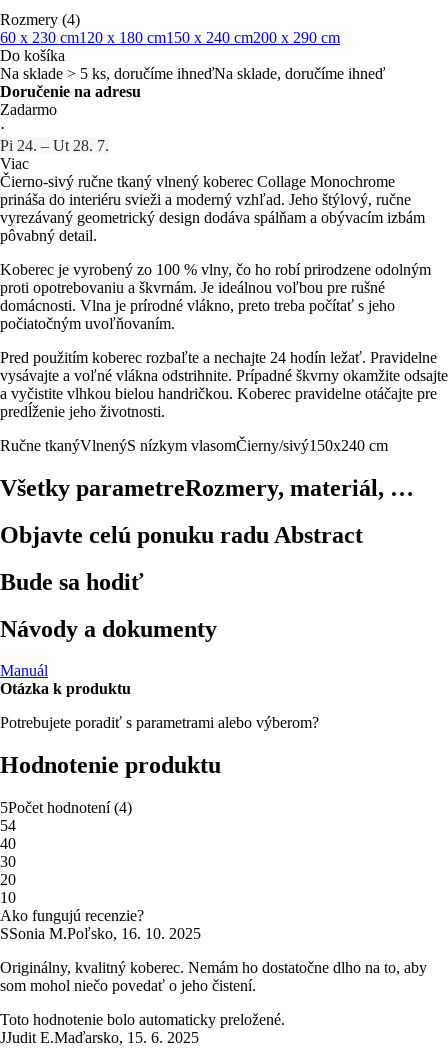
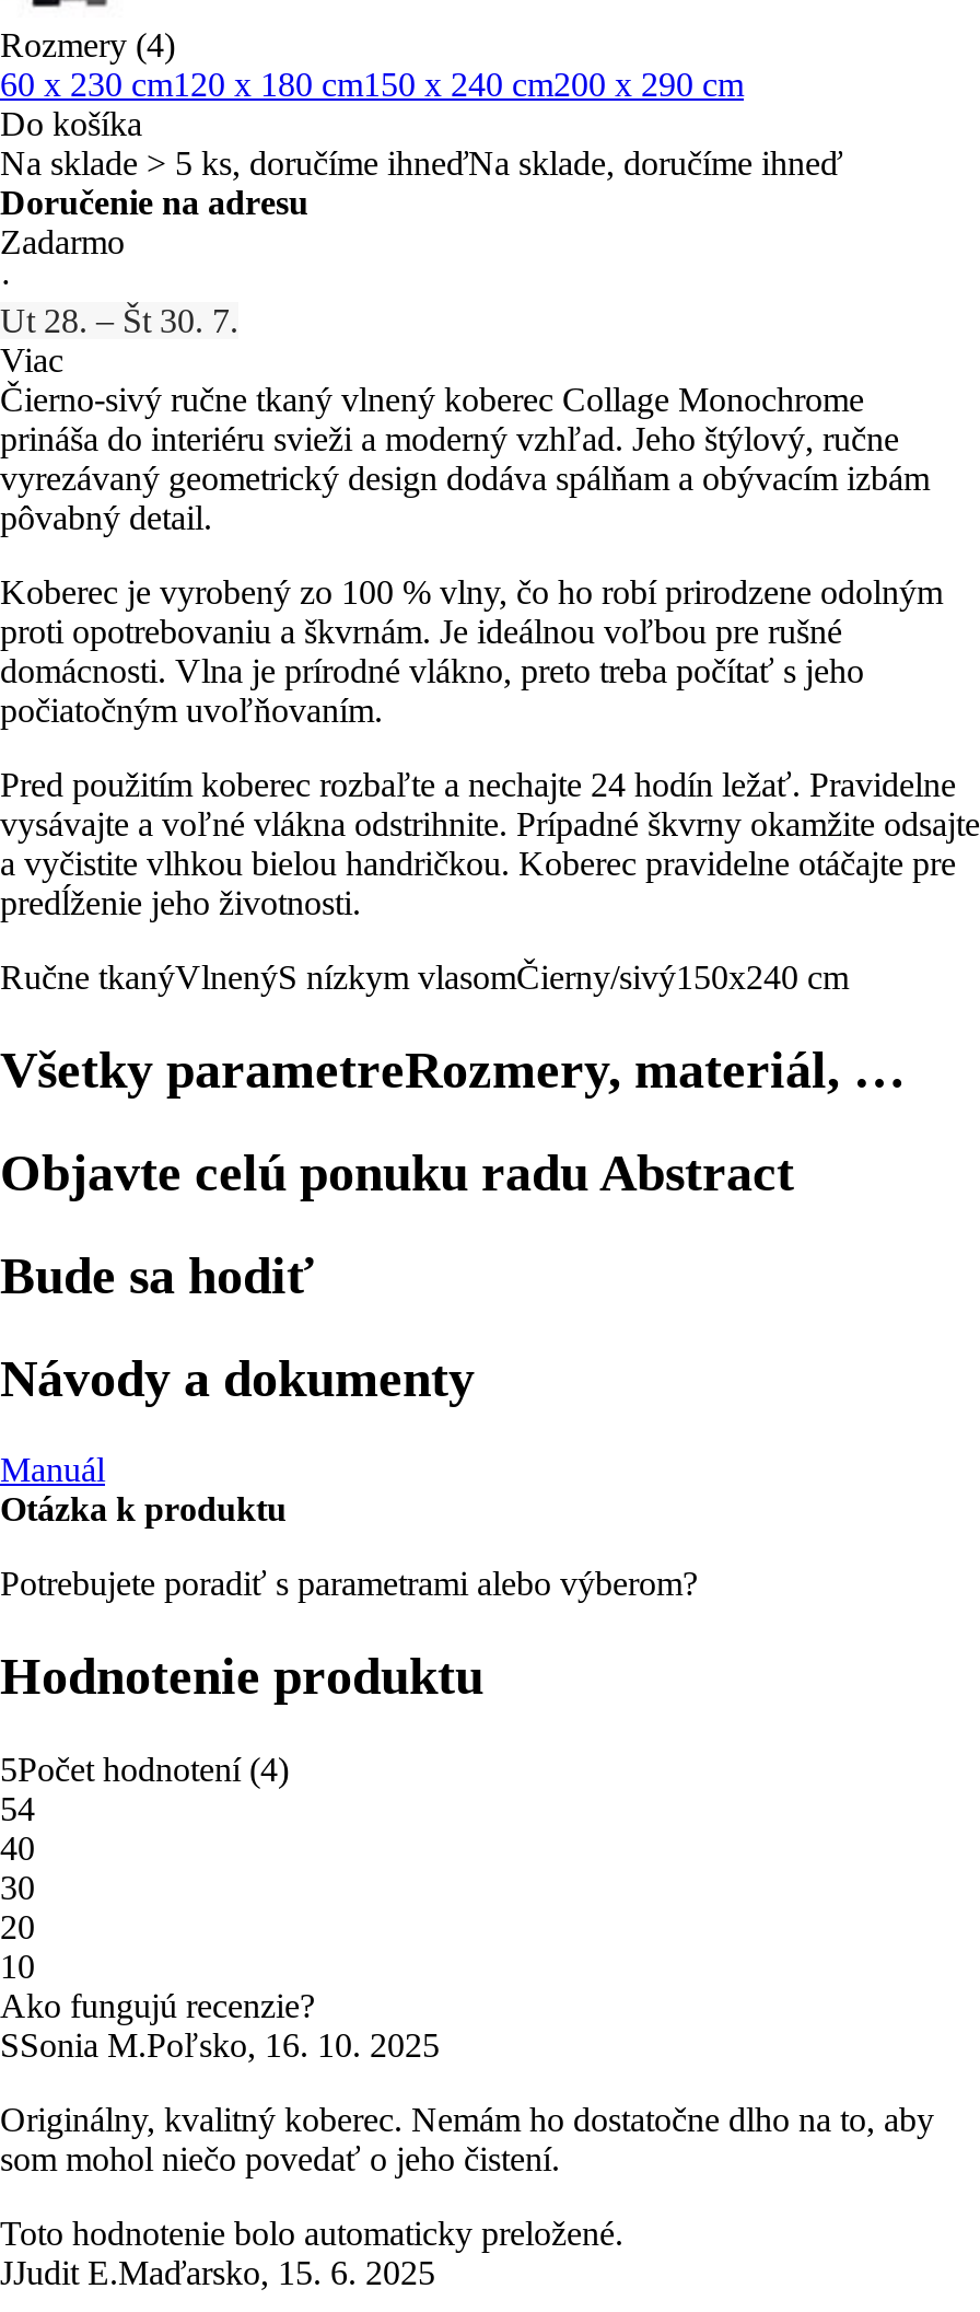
- Pi 24. – Ut 28. 7.
+ Ut 28. – Št 30. 7.
